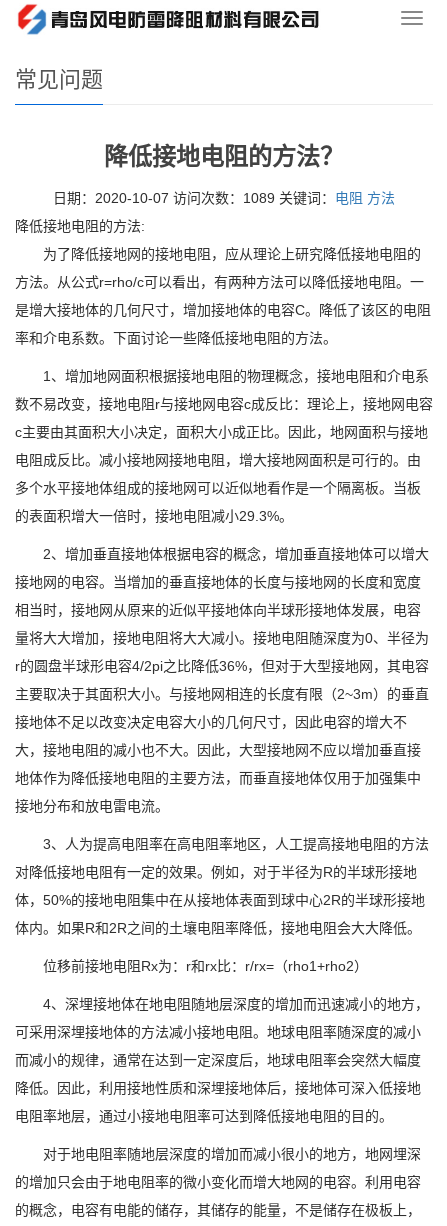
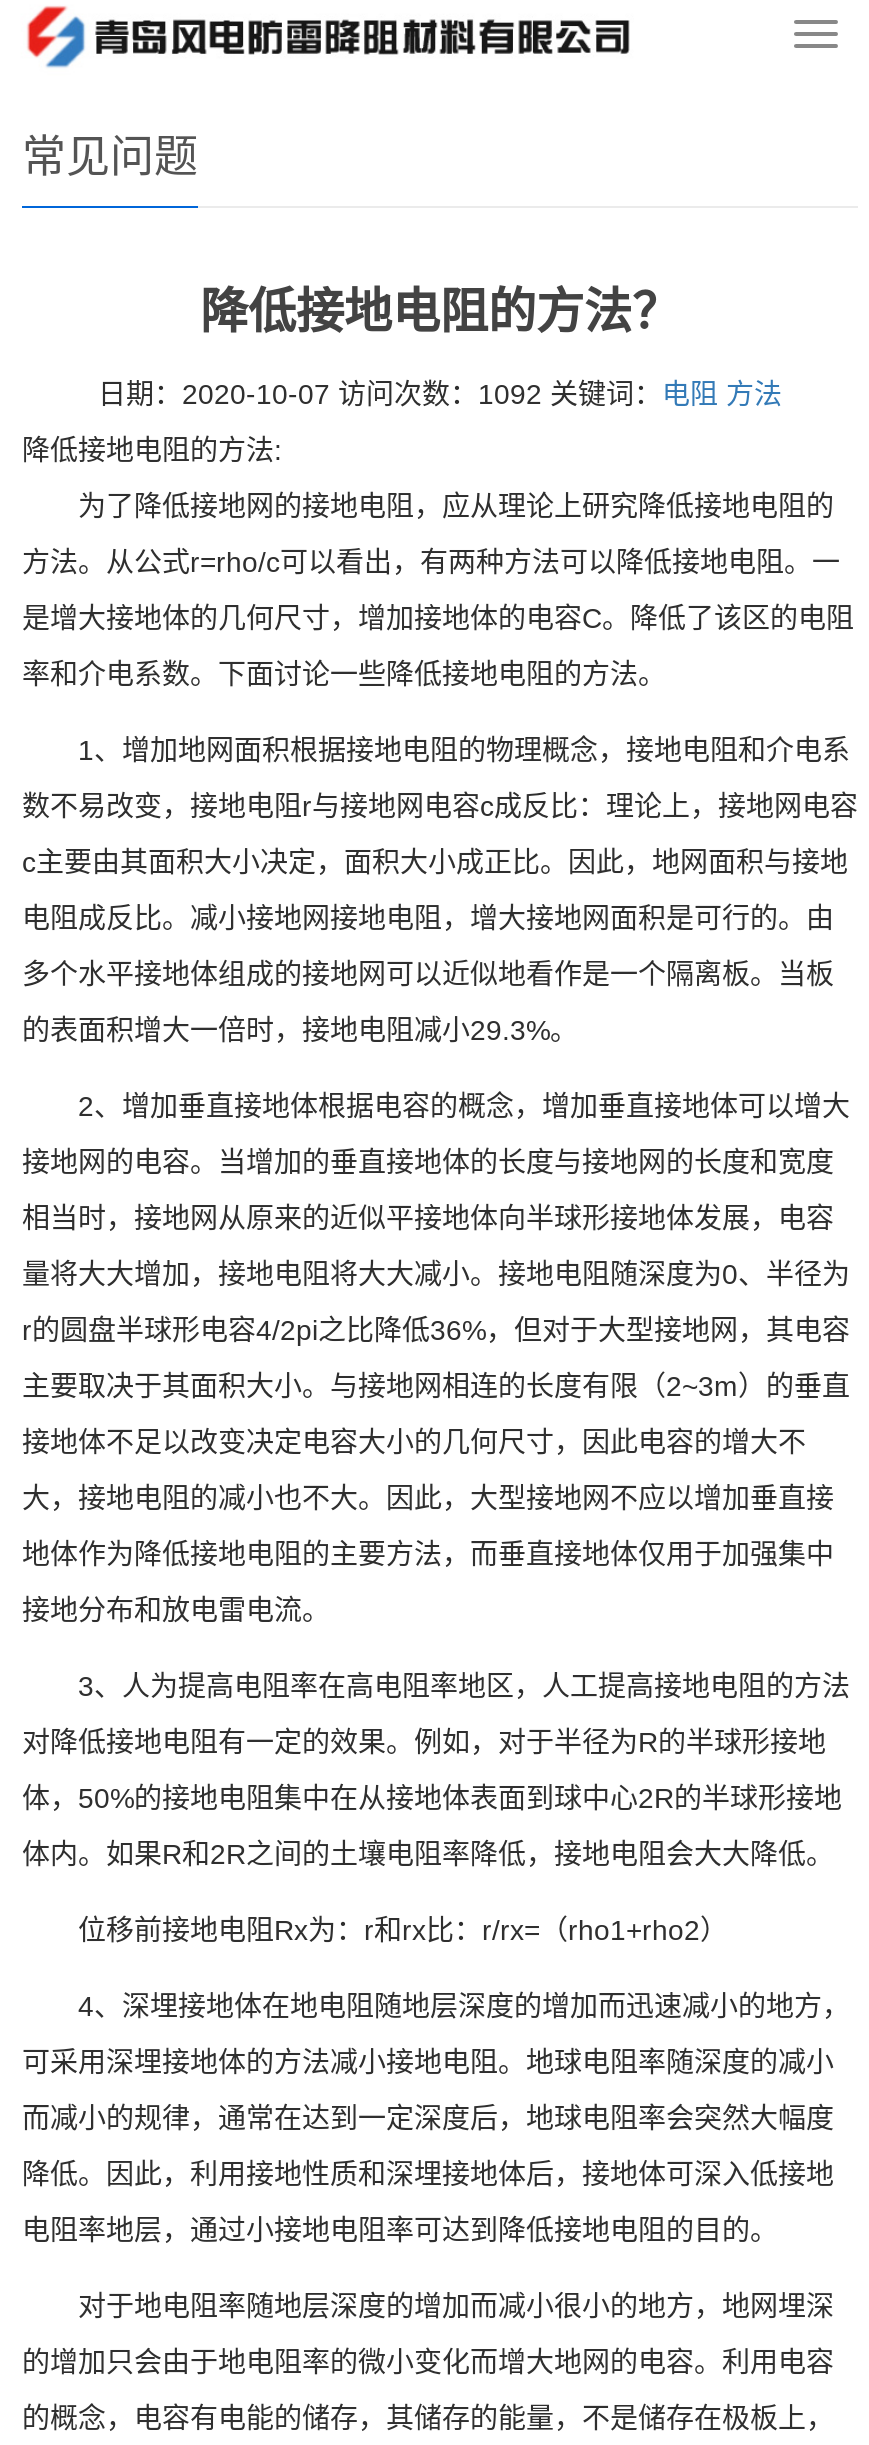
- 日期：2020-10-07 访问次数：1089 关键词：电阻 方法
+ 日期：2020-10-07 访问次数：1092 关键词：电阻 方法
